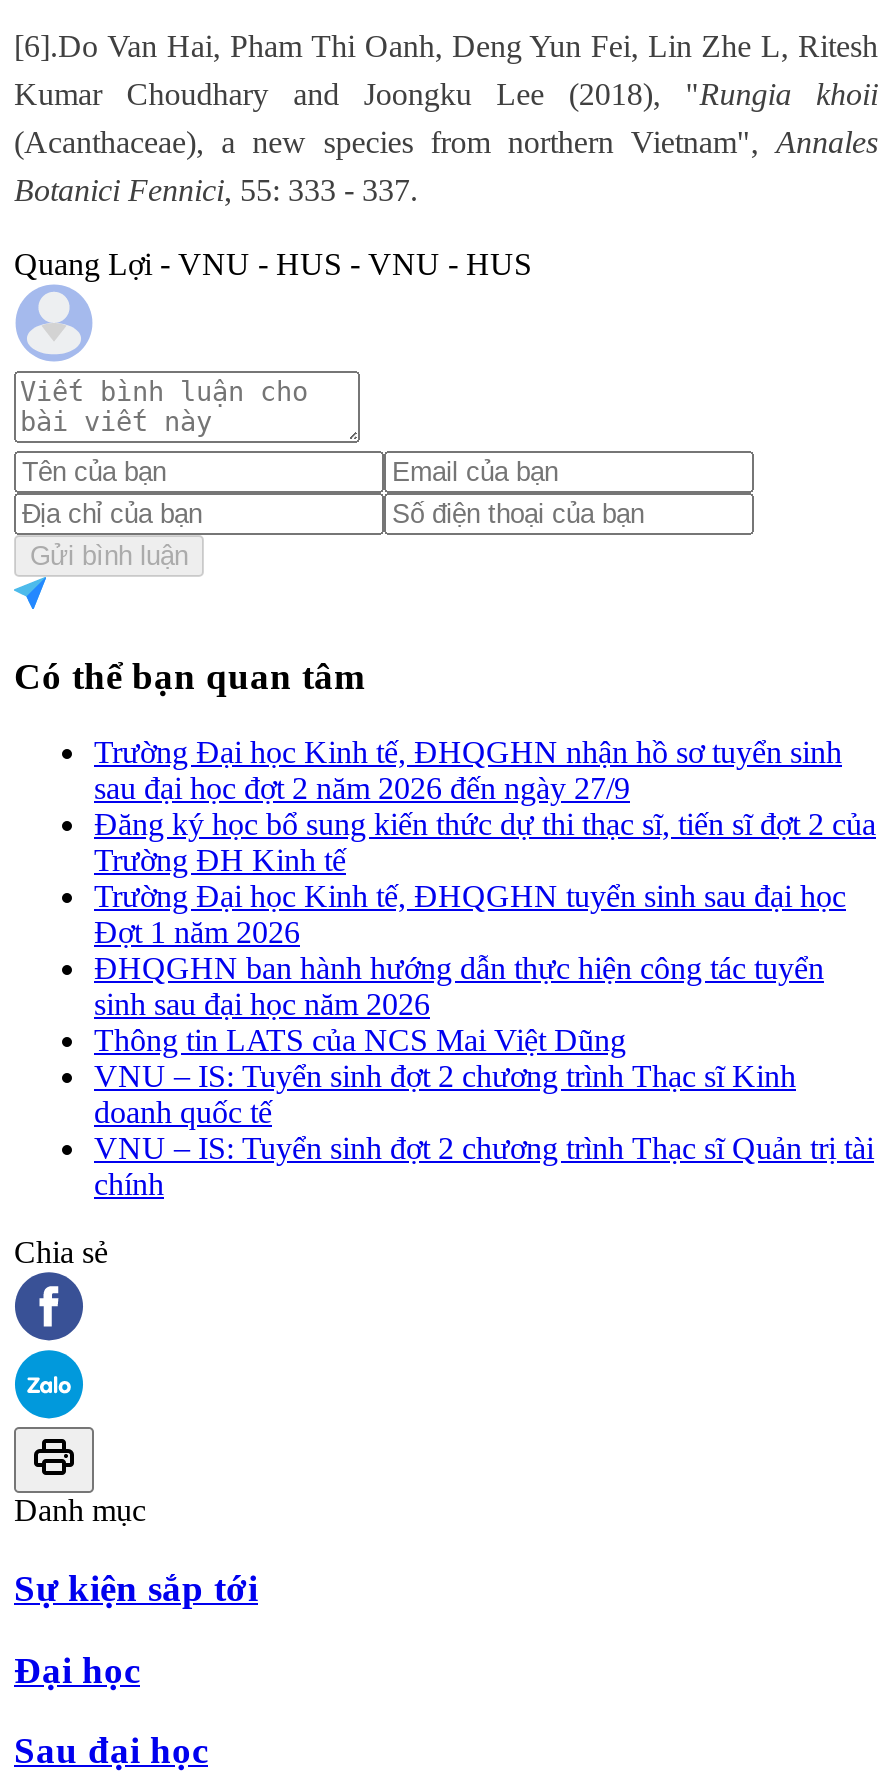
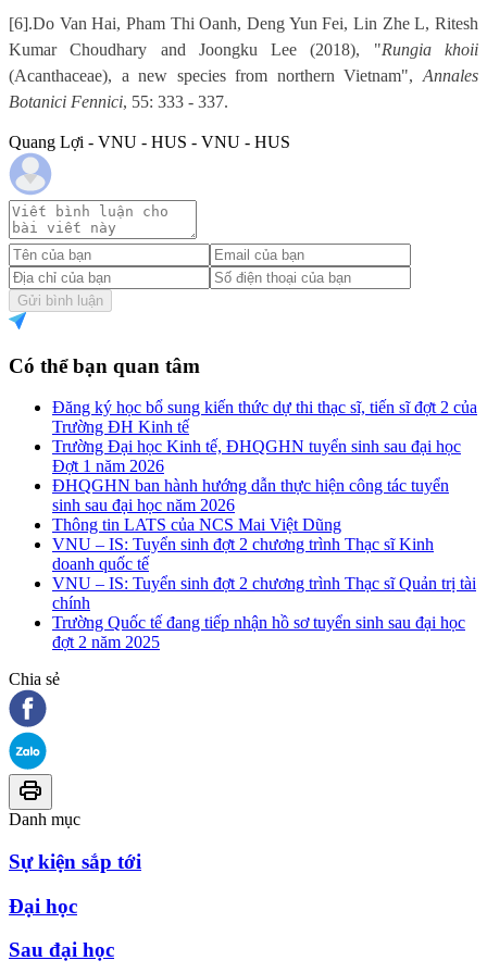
- Trường Đại học Kinh tế, ĐHQGHN nhận hồ sơ tuyển sinh
- sau đại học đợt 2 năm 2026 đến ngày 27/9

moved up: Đăng ký học bổ sung kiến thức dự thi thạc sĩ, tiến sĩ đợt 2 của | Trường ĐH Kinh tế | Trường Đại học Kinh tế, ĐHQGHN tuyển sinh sau đại học | ... | VNU – IS: Tuyển sinh đợt 2 chương trình Thạc sĩ Quản trị tài | chính

+ Trường Quốc tế đang tiếp nhận hồ sơ tuyển sinh sau đại học
+ đợt 2 năm 2025
